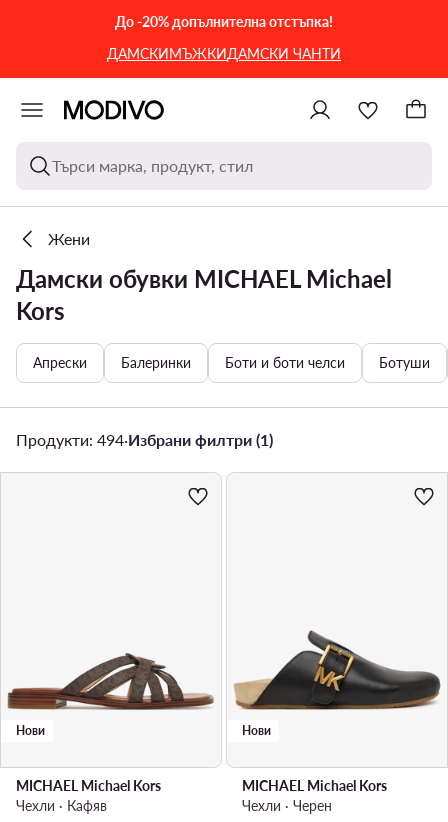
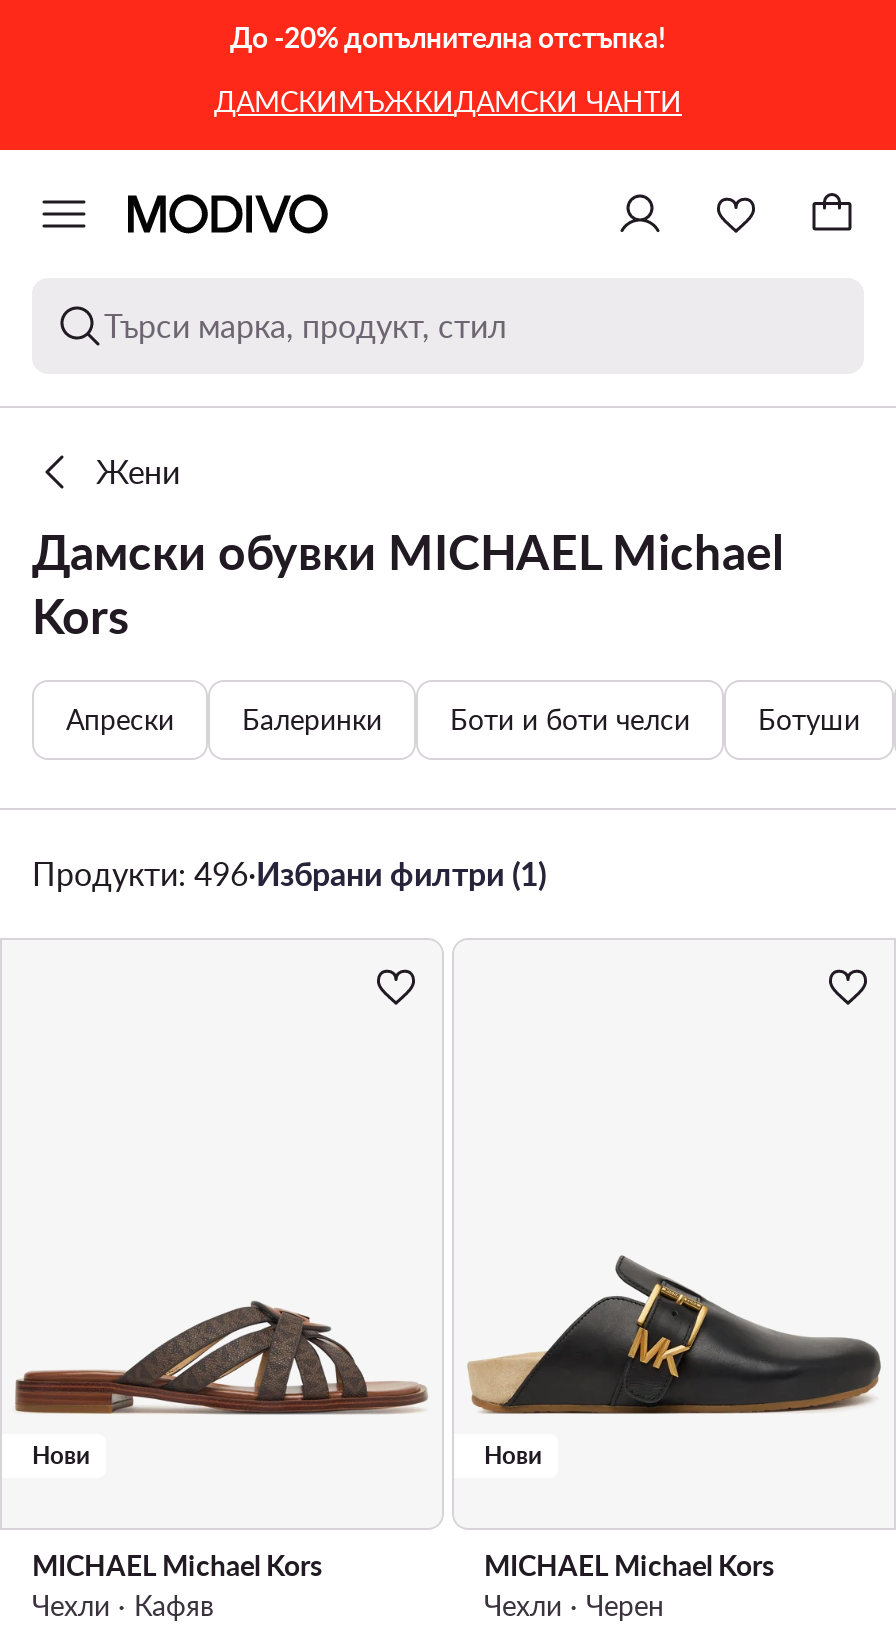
- Продукти: 494·Избрани филтри (1)
+ Продукти: 496·Избрани филтри (1)
